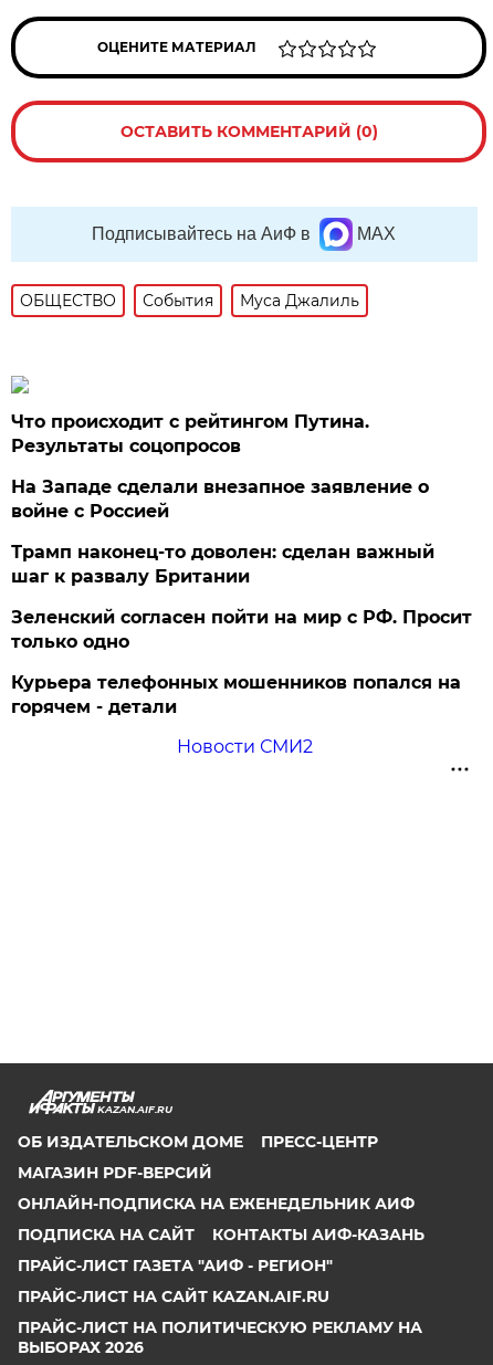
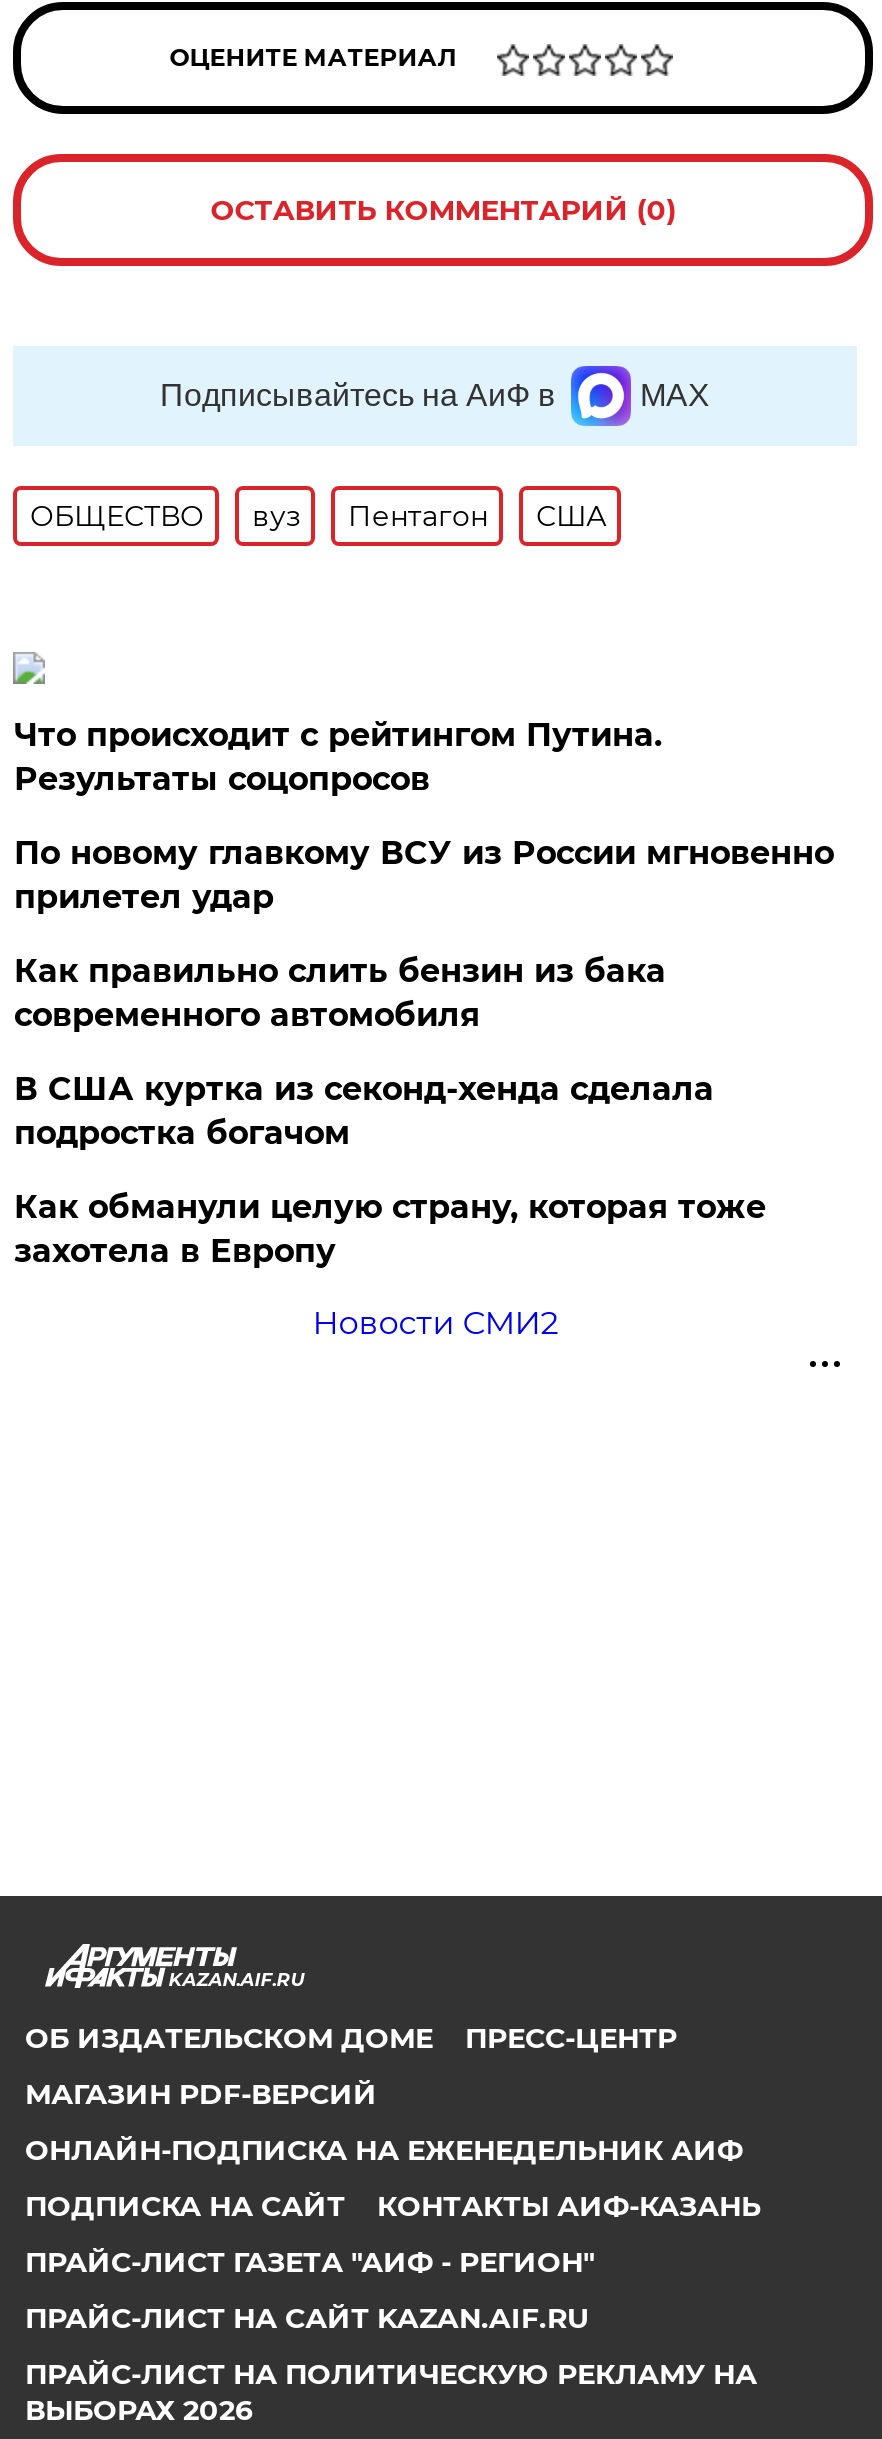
- События
- Муса Джалиль
+ вуз
+ Пентагон
+ США

- На Западе сделали внезапное заявление о
- войне с Россией
+ По новому главкому ВСУ из России мгновенно
+ прилетел удар

- Трамп наконец-то доволен: сделан важный
- шаг к развалу Британии
+ Как правильно слить бензин из бака
+ современного автомобиля

- Зеленский согласен пойти на мир с РФ. Просит
- только одно
+ В США куртка из секонд-хенда сделала
+ подростка богачом

- Курьера телефонных мошенников попался на
- горячем - детали
+ Как обманули целую страну, которая тоже
+ захотела в Европу
